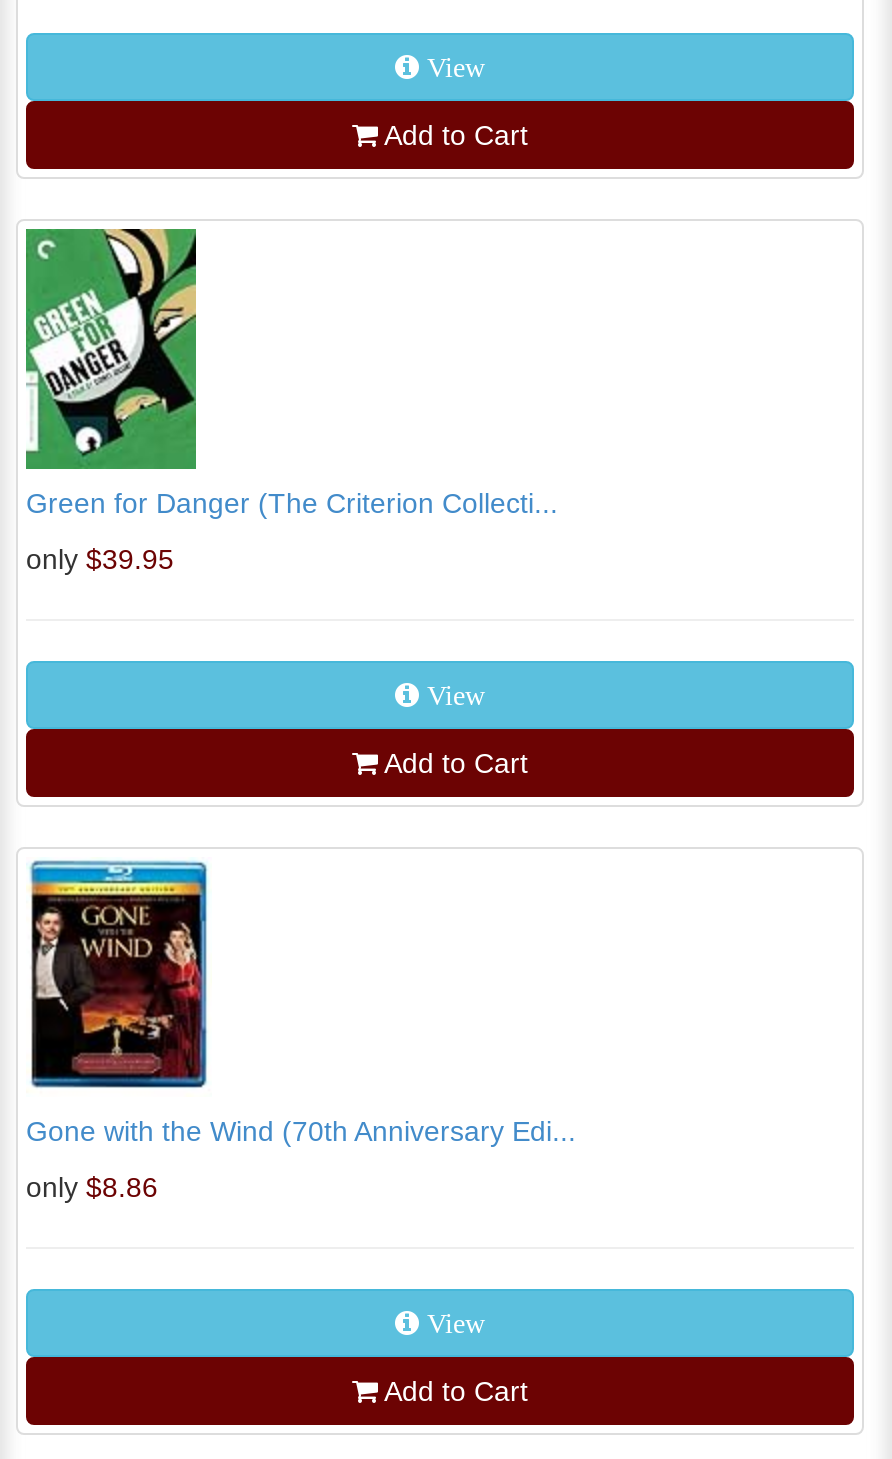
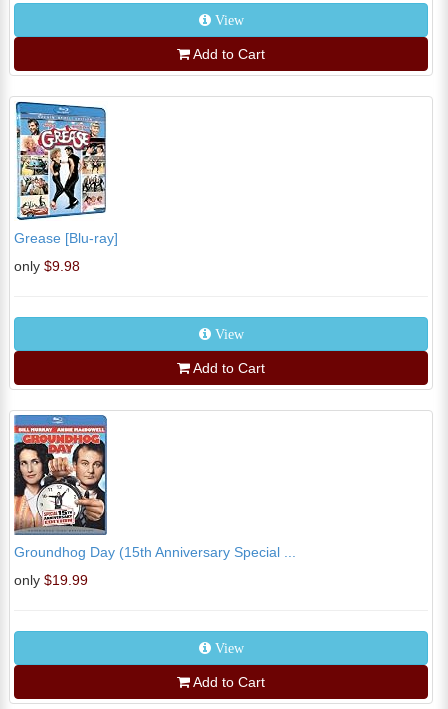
- [image]
- Green for Danger (The Criterion Collecti...
+ [image]
+ Grease [Blu-ray]

- only $39.95
+ only $9.98

- [image]
- Gone with the Wind (70th Anniversary Edi...
+ [image]
+ Groundhog Day (15th Anniversary Special ...

- only $8.86
+ only $19.99
